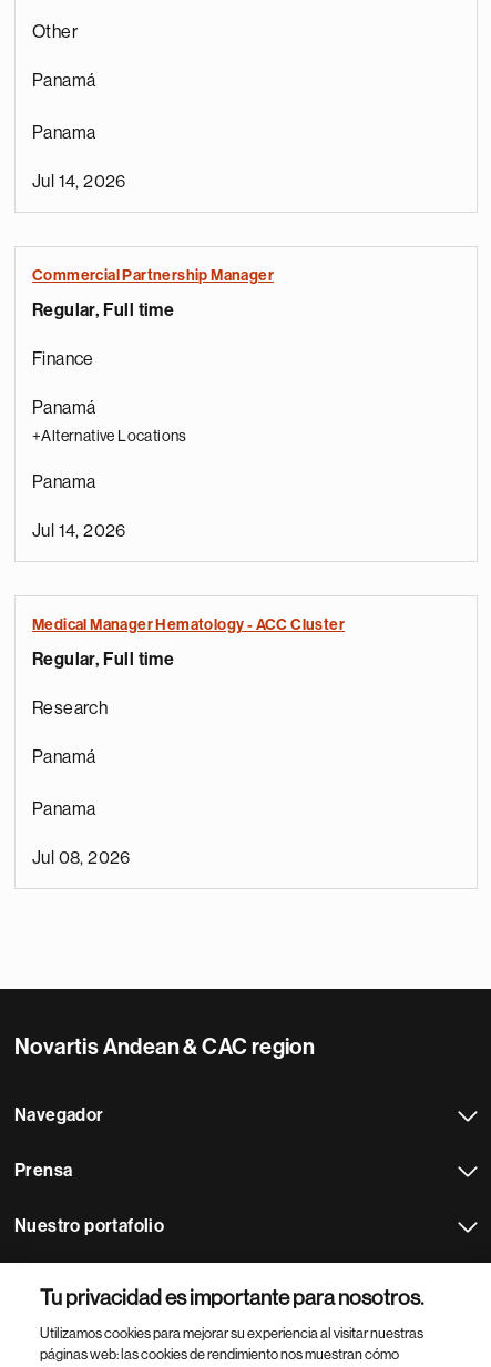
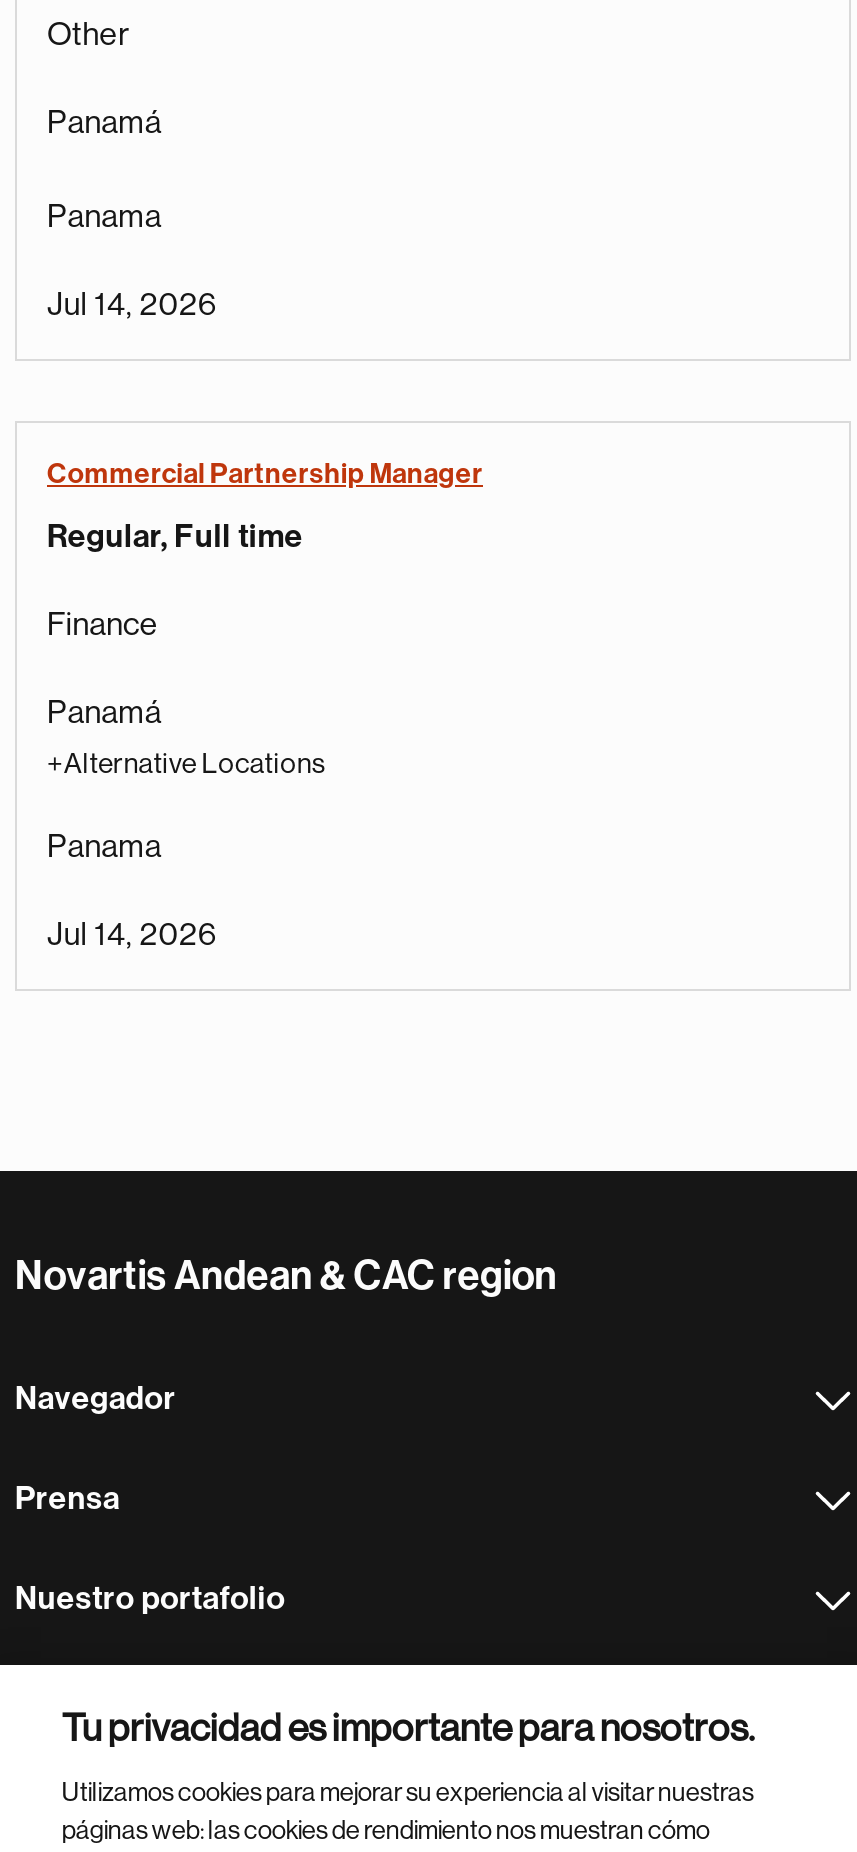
- Medical Manager Hematology - ACC Cluster
- Regular, Full time
- Research
- Panamá
- Panama
- Jul 08, 2026
